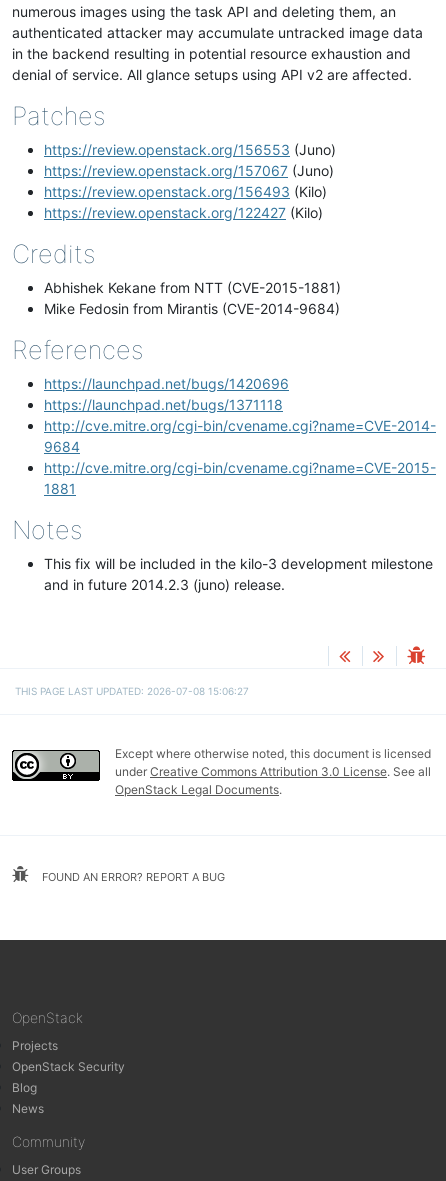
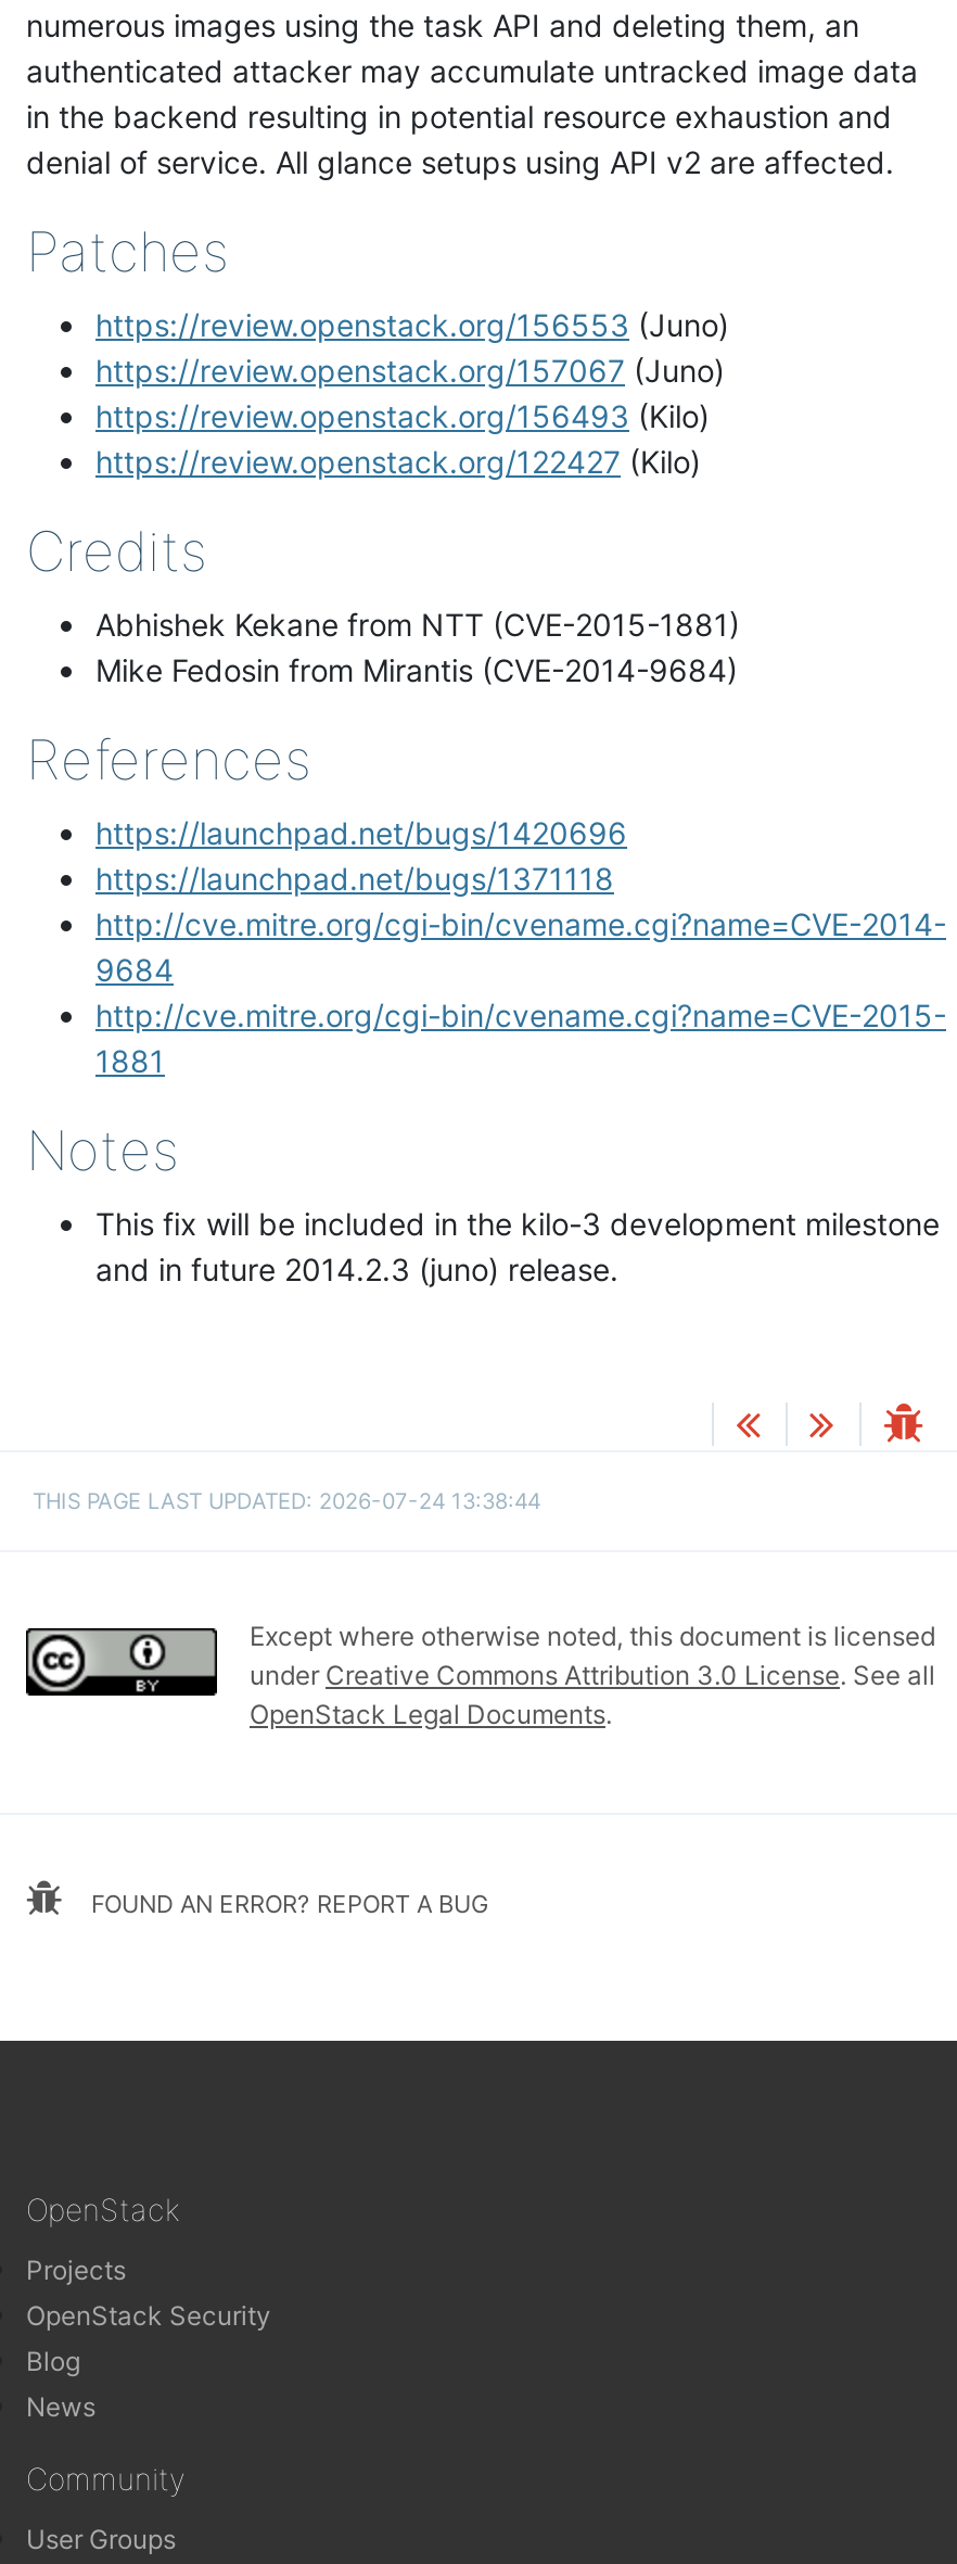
- THIS PAGE LAST UPDATED: 2026-07-08 15:06:27
+ THIS PAGE LAST UPDATED: 2026-07-24 13:38:44
